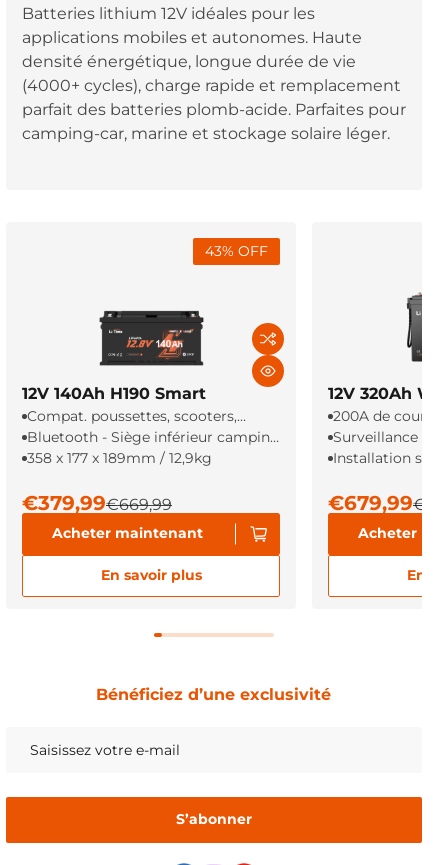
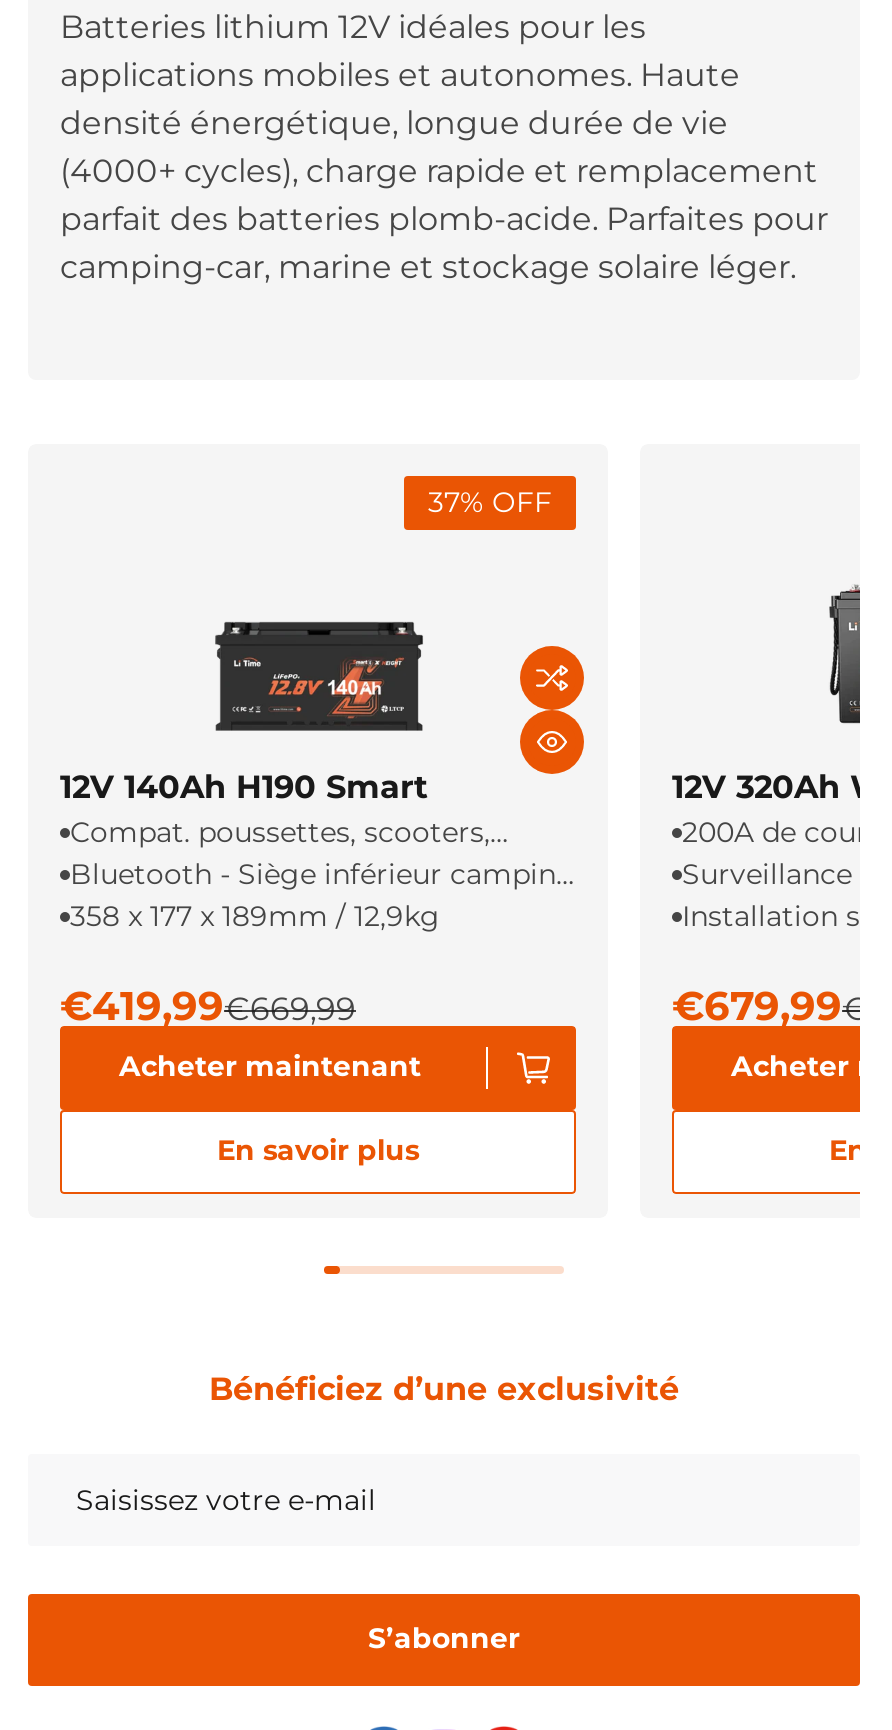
- 43% OFF
+ 37% OFF

- €379,99€669,99
+ €419,99€669,99
